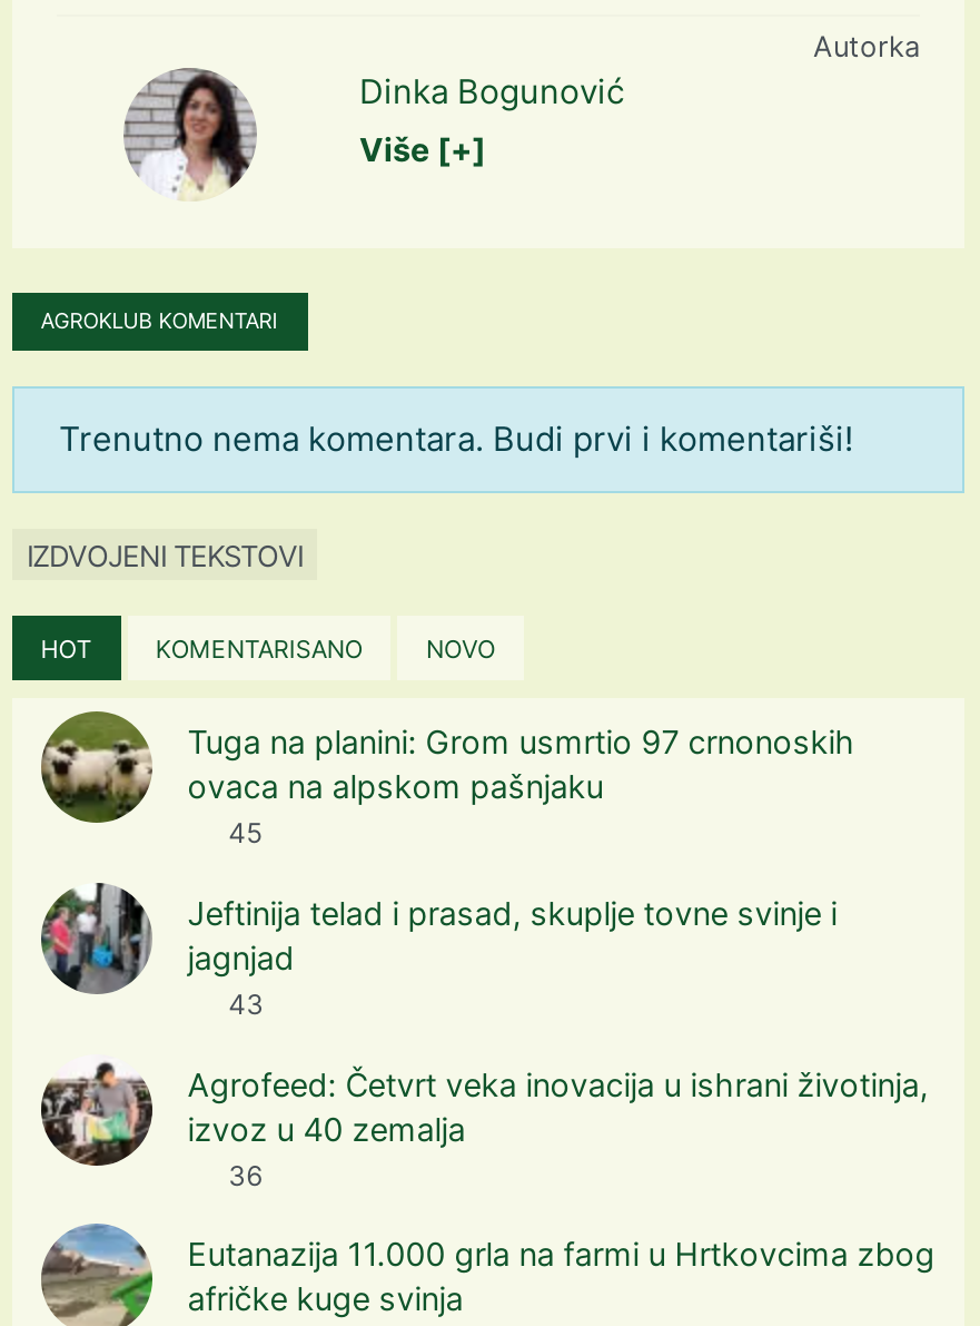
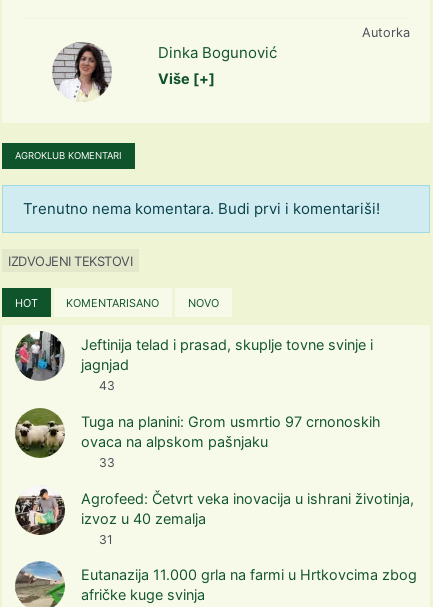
moved down: [image] | Tuga na planini: Grom usmrtio 97 crnonoskih | ovaca na alpskom pašnjaku

- 45

moved up: [image] | Jeftinija telad i prasad, skuplje tovne svinje i | jagnjad | 43

+ 33

- 36
+ 31
